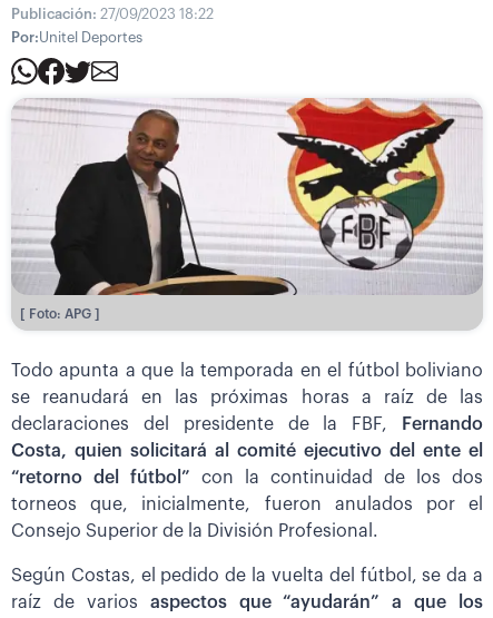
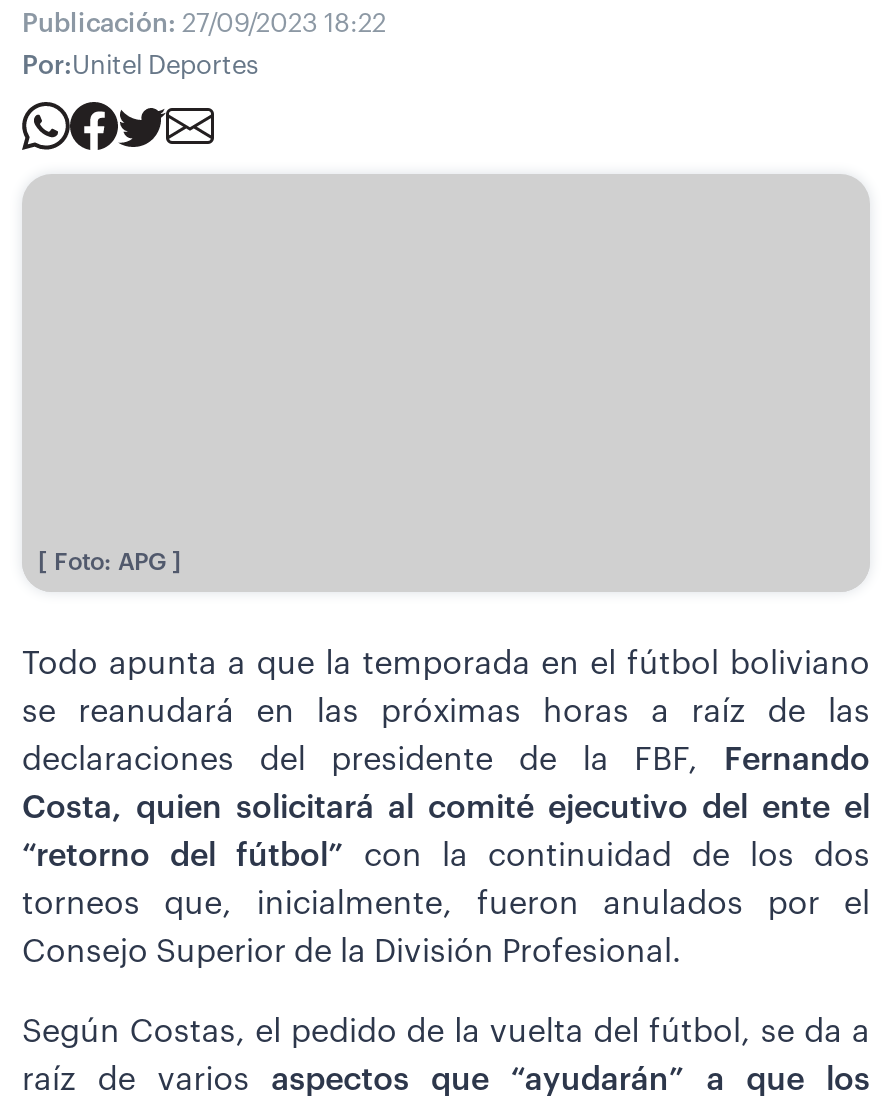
- [image]
